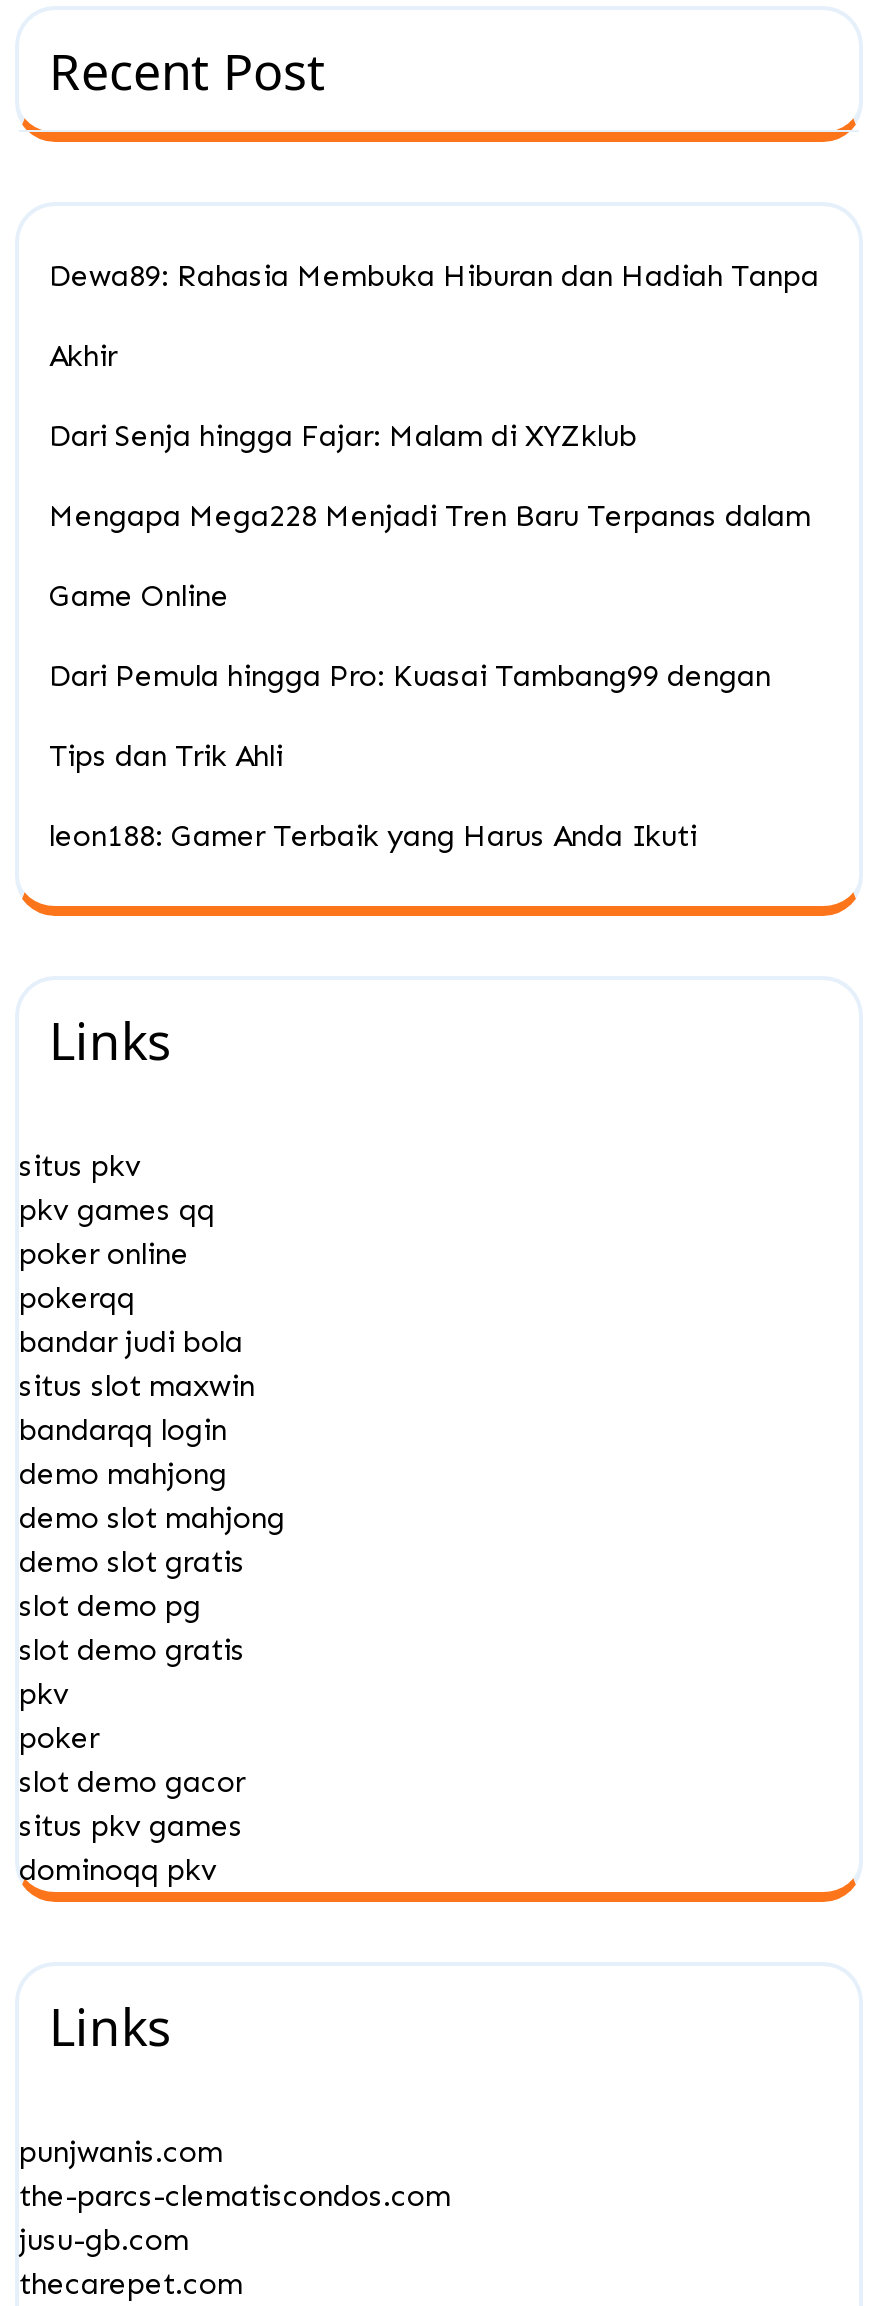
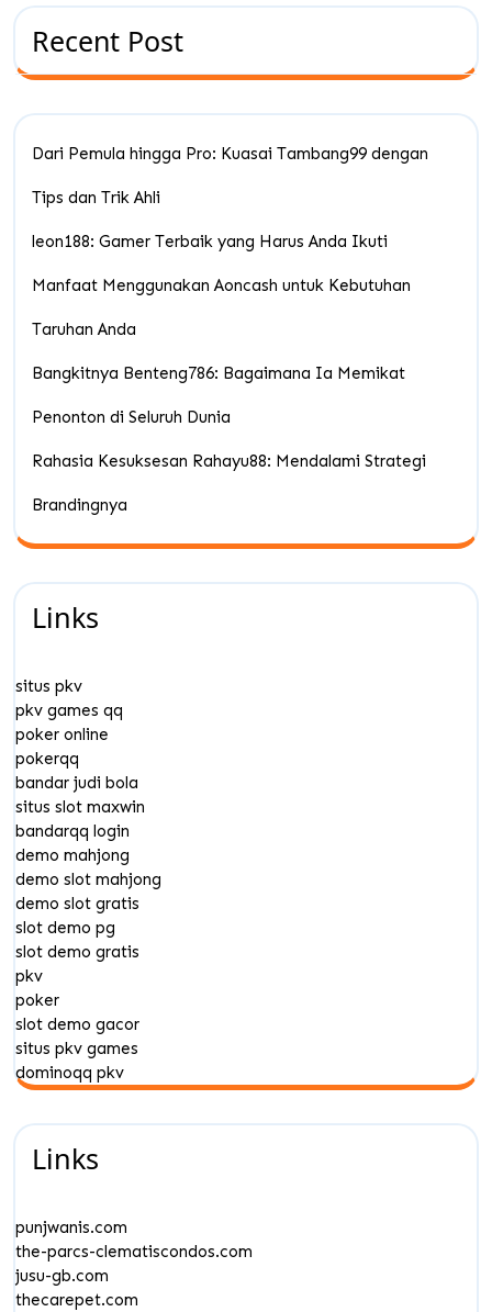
- Dewa89: Rahasia Membuka Hiburan dan Hadiah Tanpa
- Akhir
- Dari Senja hingga Fajar: Malam di XYZklub
- Mengapa Mega228 Menjadi Tren Baru Terpanas dalam
- Game Online

moved up: Dari Pemula hingga Pro: Kuasai Tambang99 dengan | Tips dan Trik Ahli | leon188: Gamer Terbaik yang Harus Anda Ikuti

+ Manfaat Menggunakan Aoncash untuk Kebutuhan
+ Taruhan Anda
+ Bangkitnya Benteng786: Bagaimana Ia Memikat
+ Penonton di Seluruh Dunia
+ Rahasia Kesuksesan Rahayu88: Mendalami Strategi
+ Brandingnya
